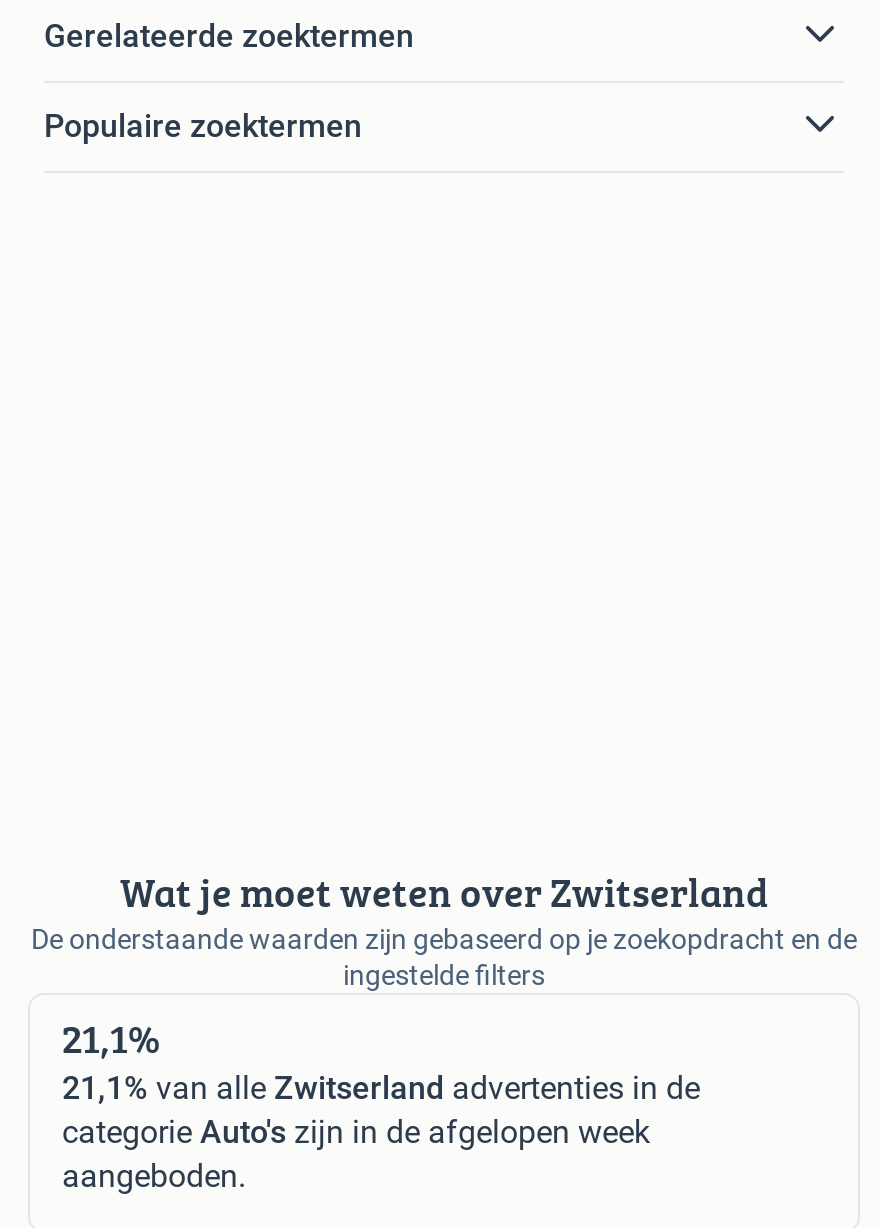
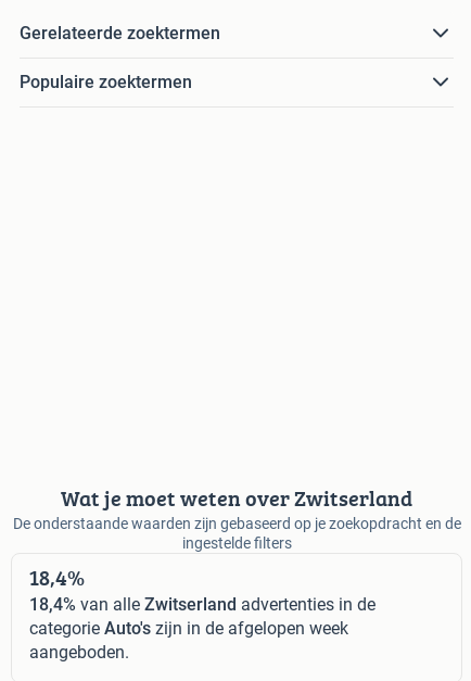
- 21,1%
+ 18,4%

- 21,1% van alle Zwitserland advertenties in de
+ 18,4% van alle Zwitserland advertenties in de
